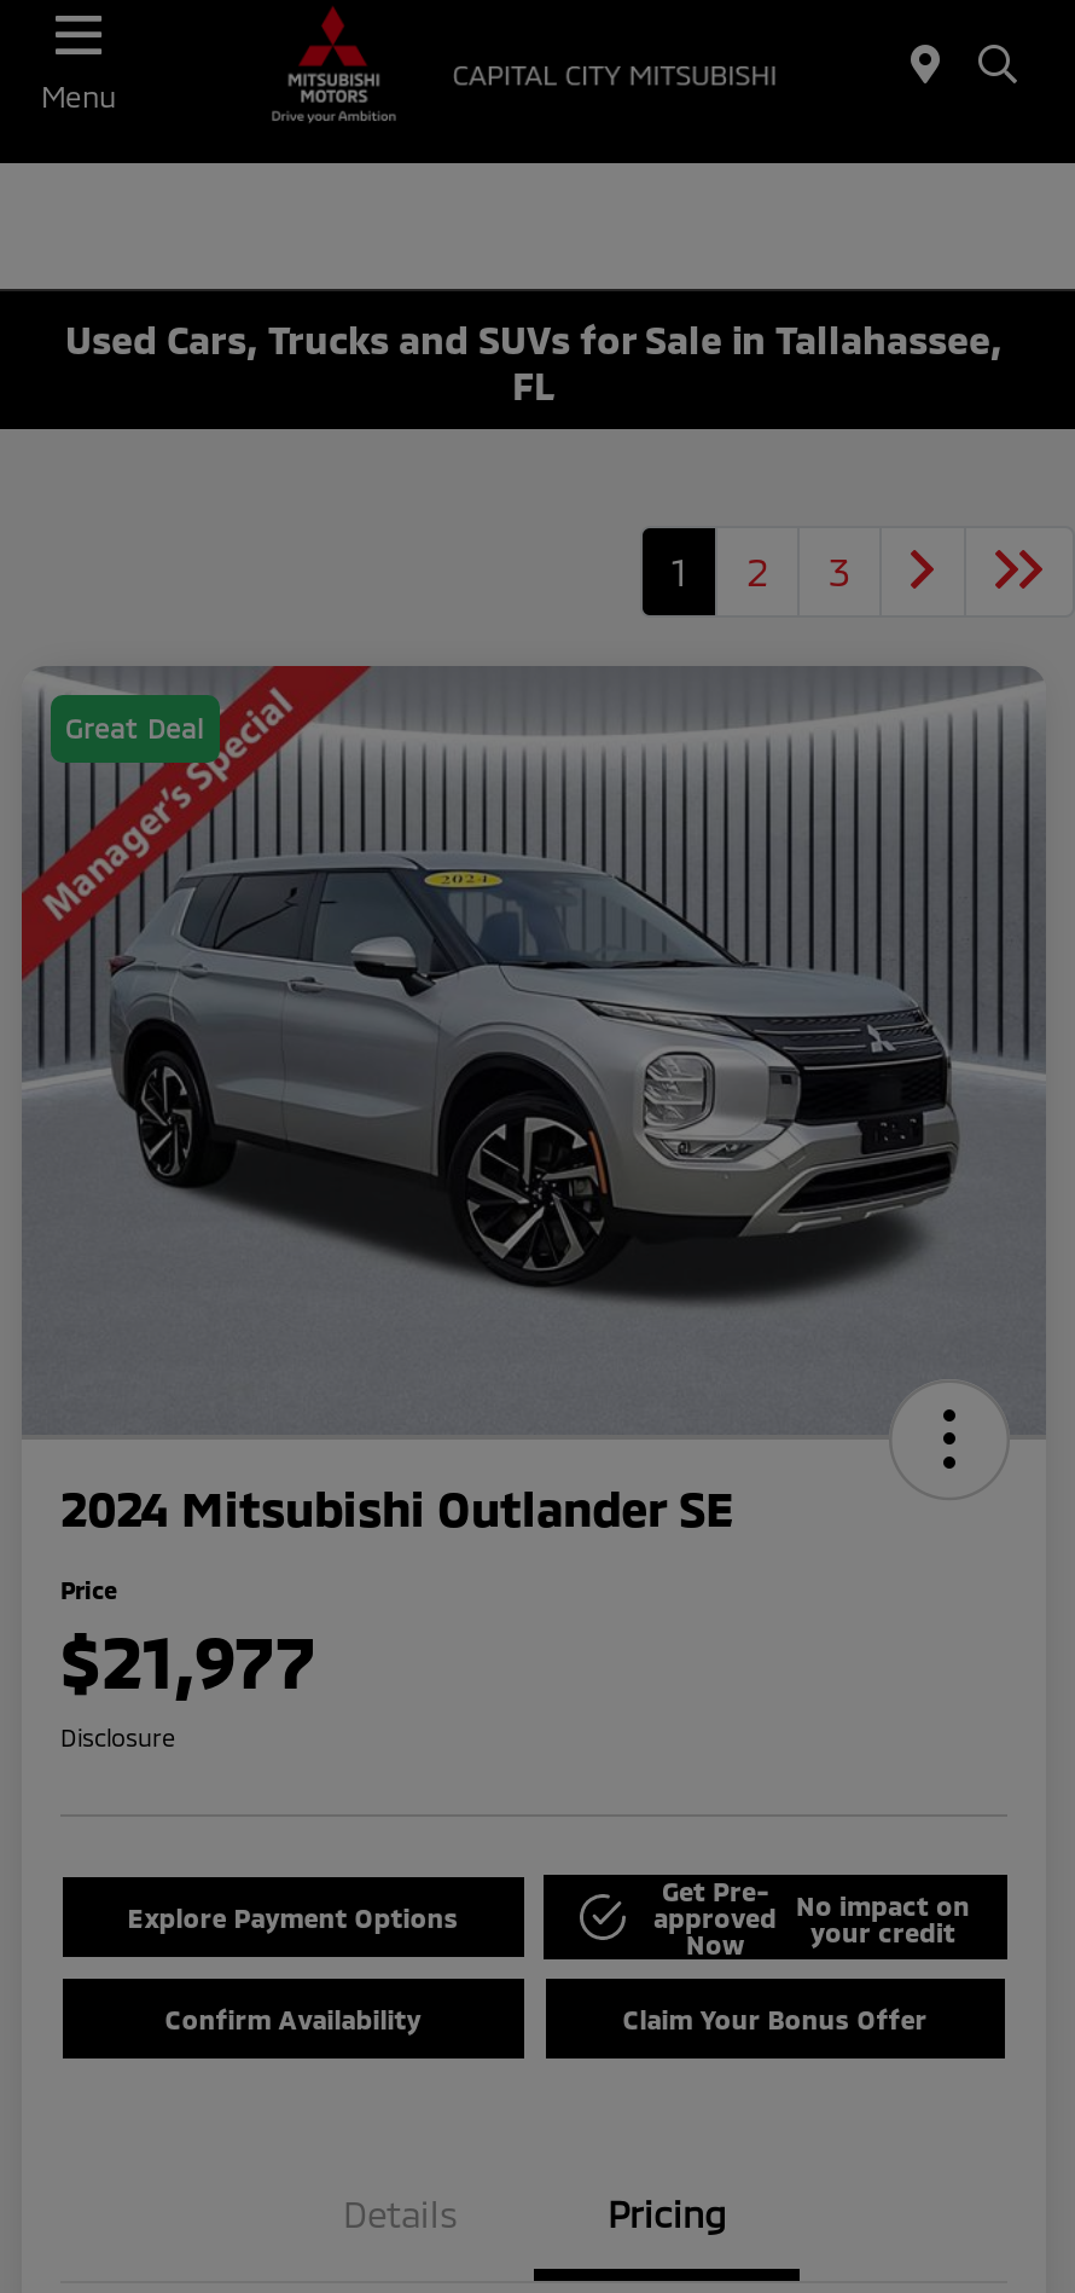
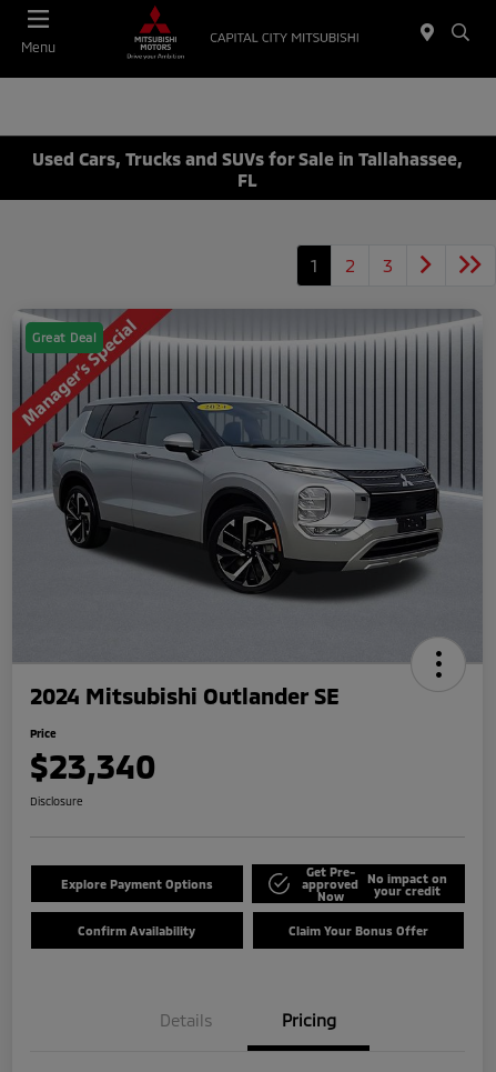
- $21,977
+ $23,340
